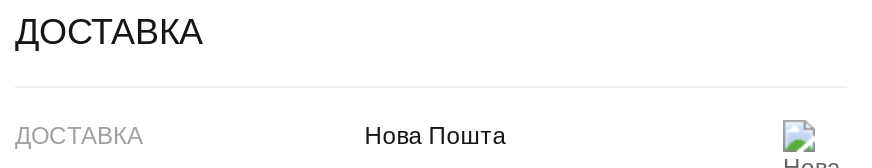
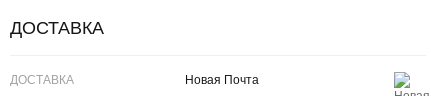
- Нова Пошта
+ Новая Почта
